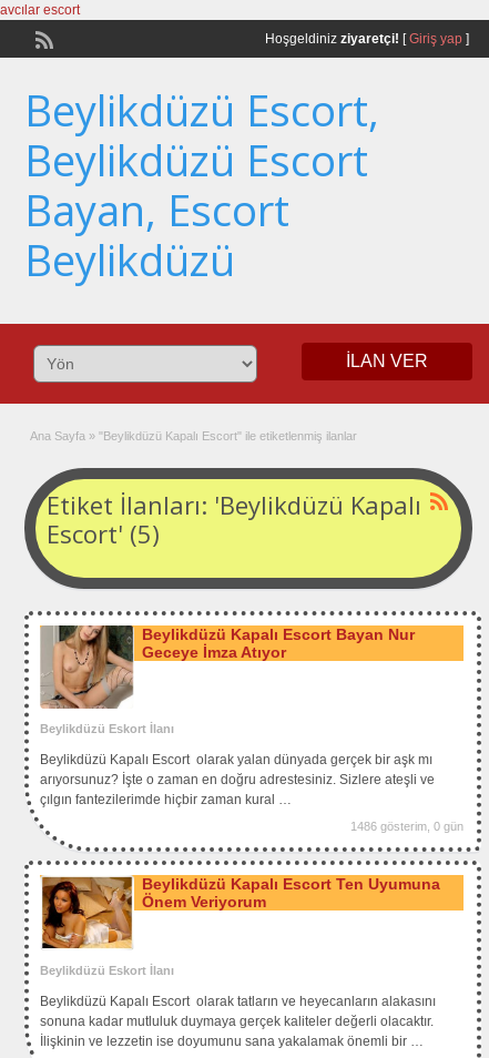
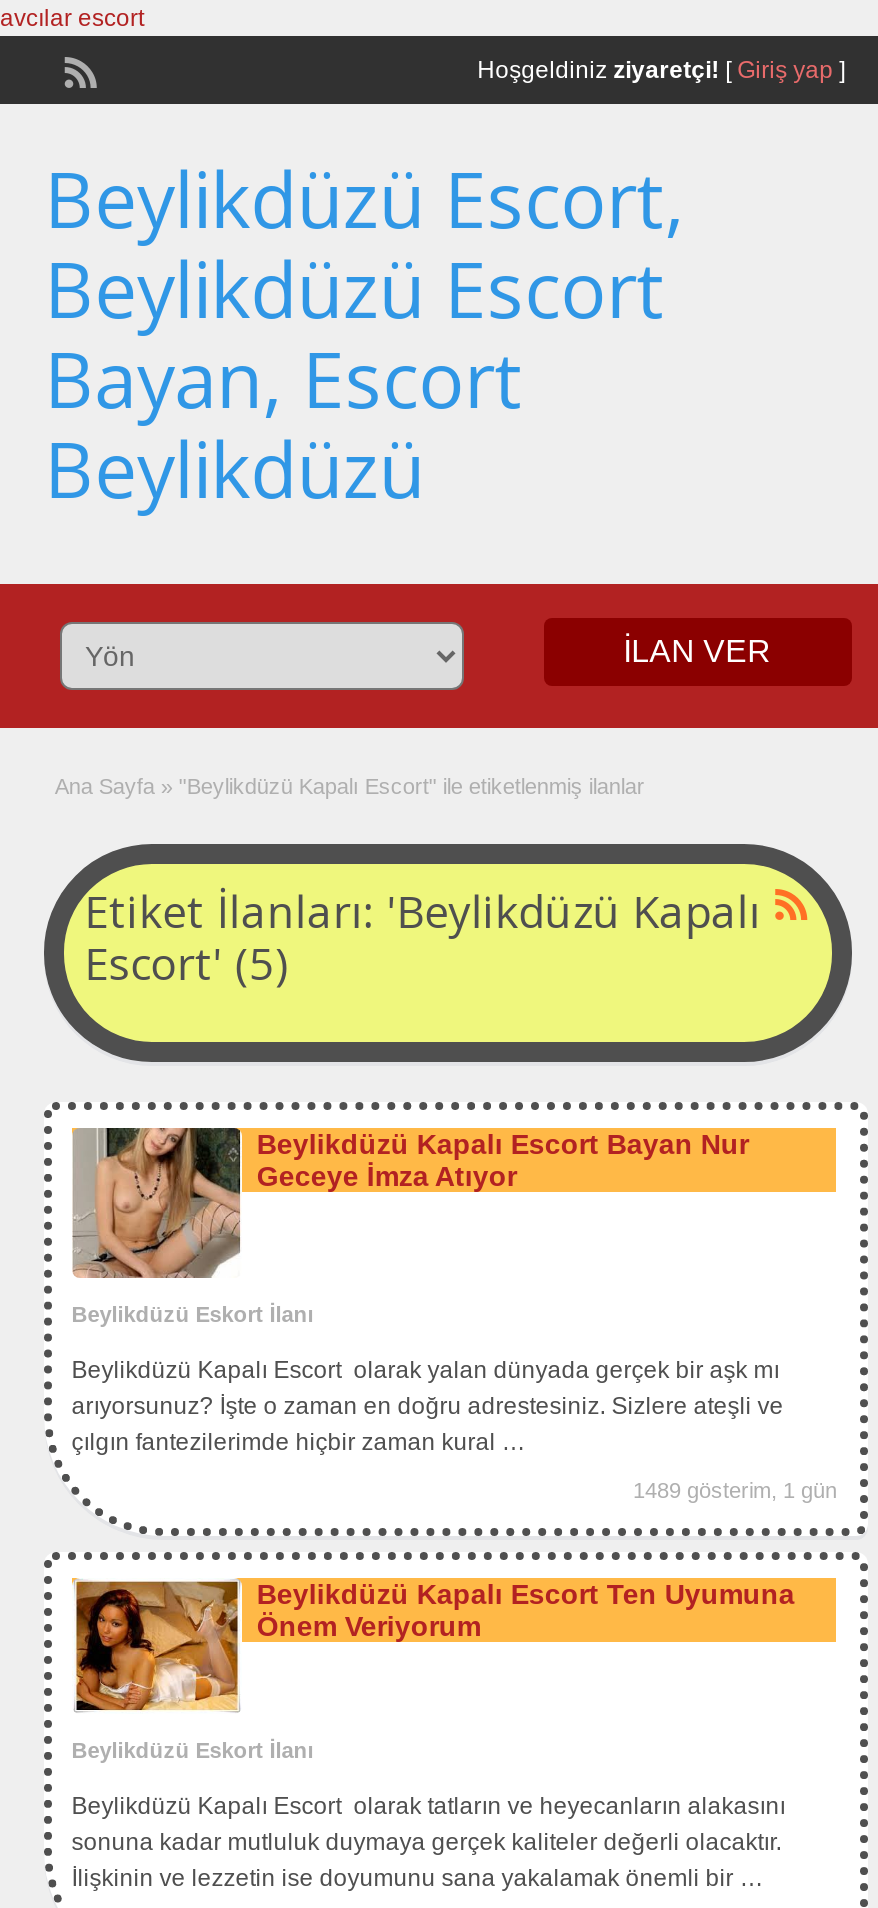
- 1486 gösterim, 0 gün
+ 1489 gösterim, 1 gün
